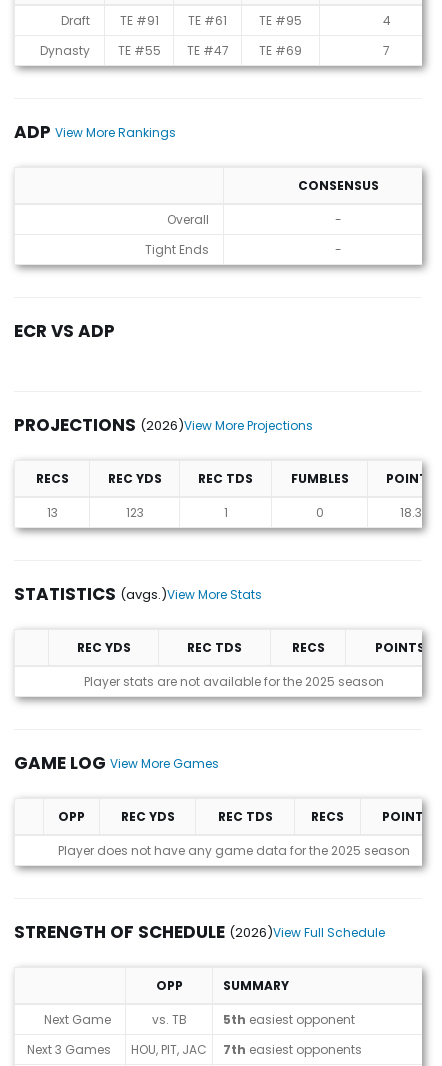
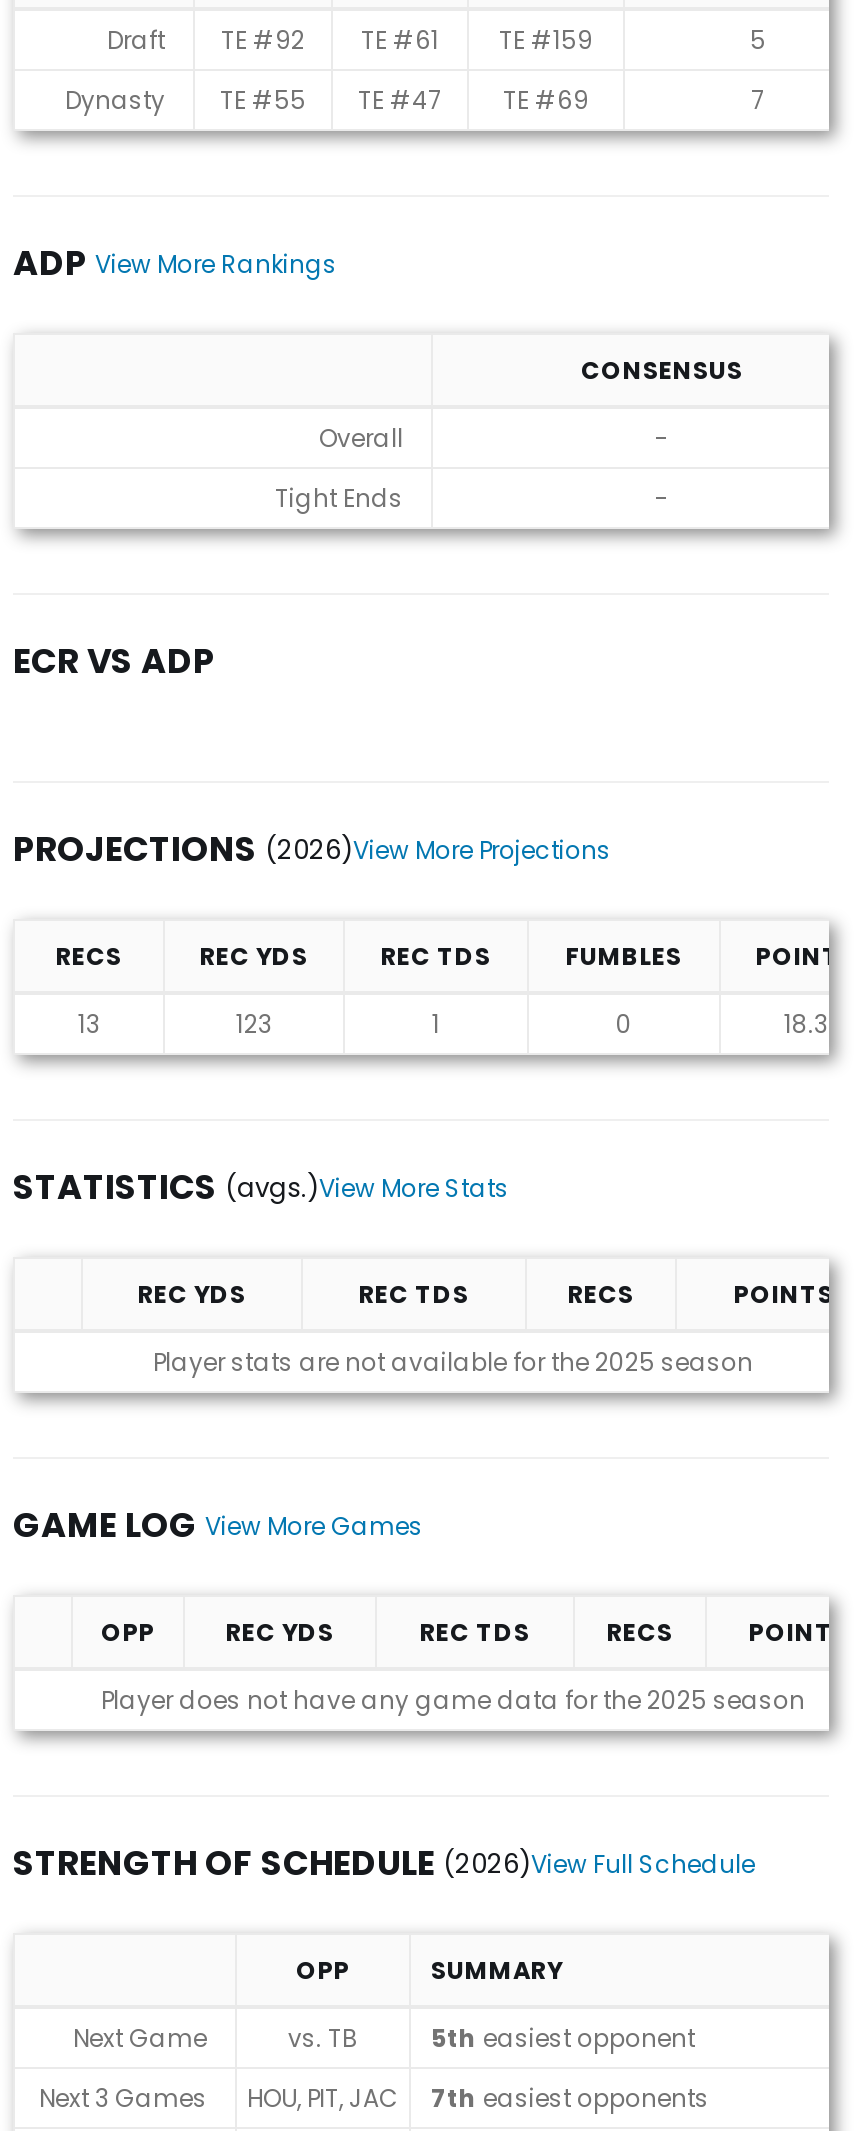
- TE #91
+ TE #92

- TE #95
+ TE #159

- 4
+ 5
